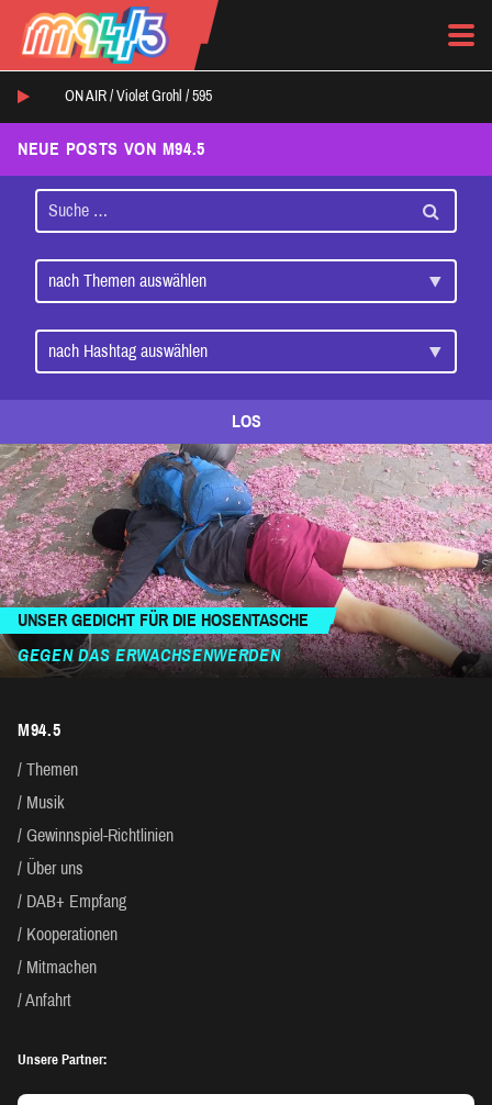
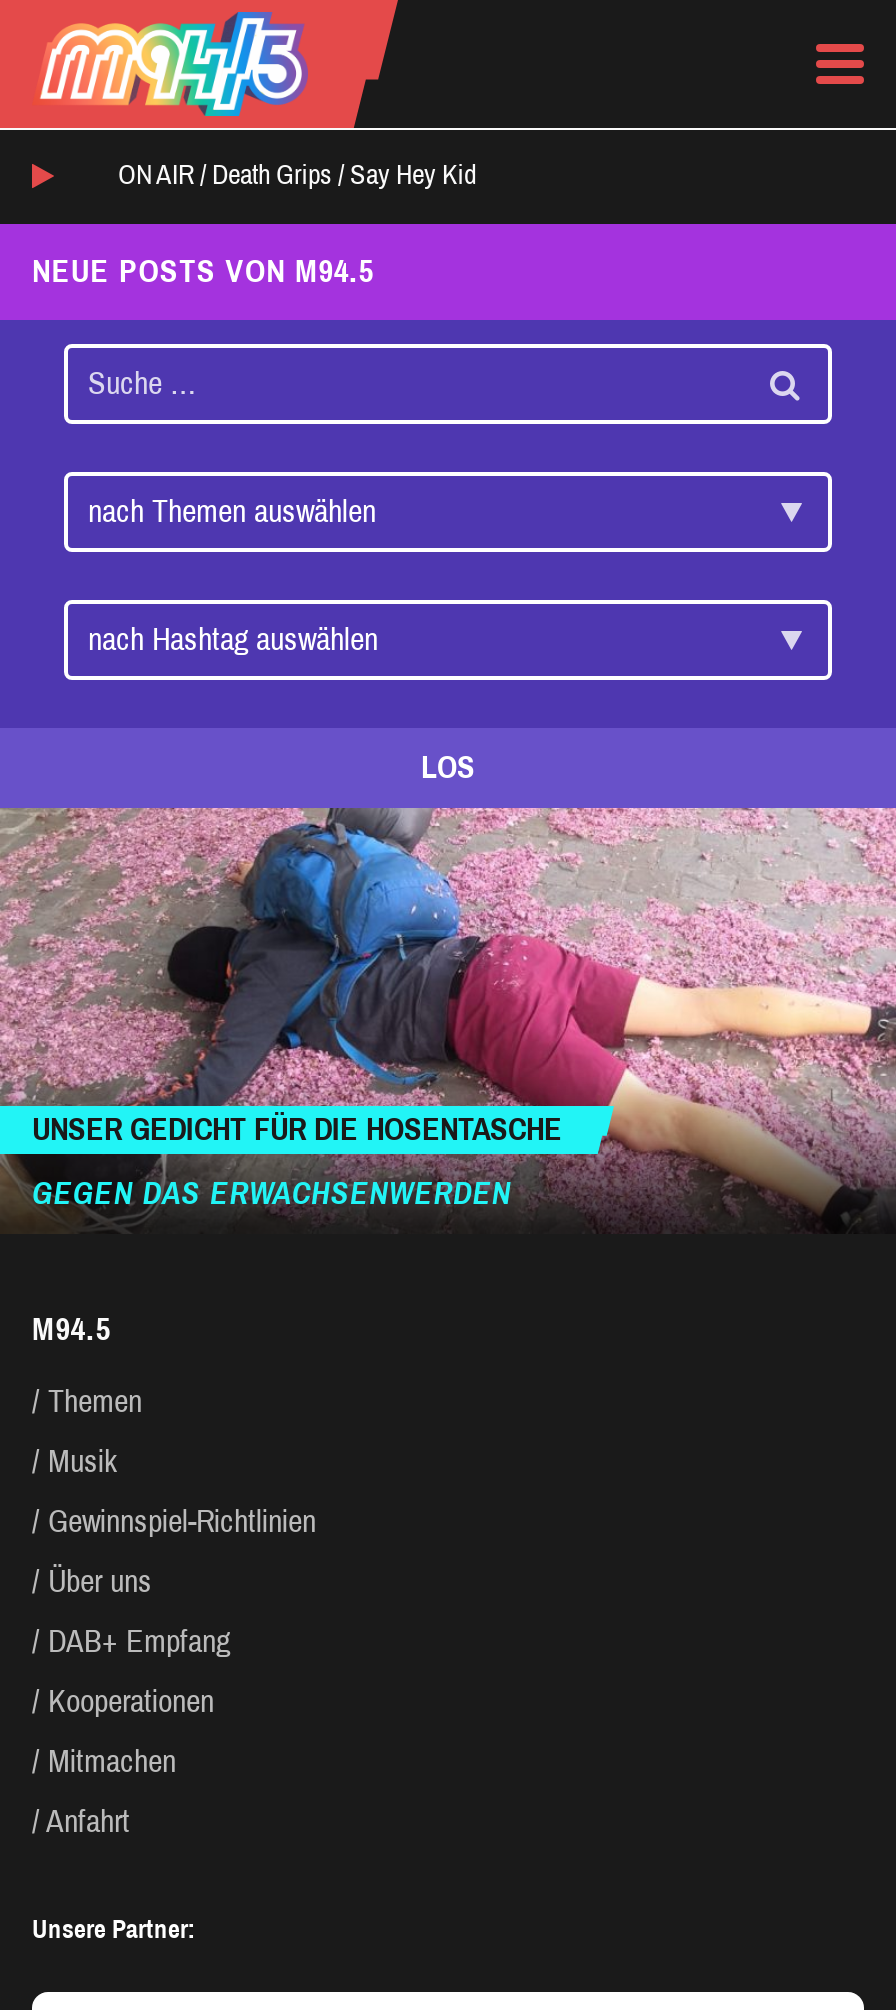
- ON AIR / Violet Grohl / 595
+ ON AIR / Death Grips / Say Hey Kid
